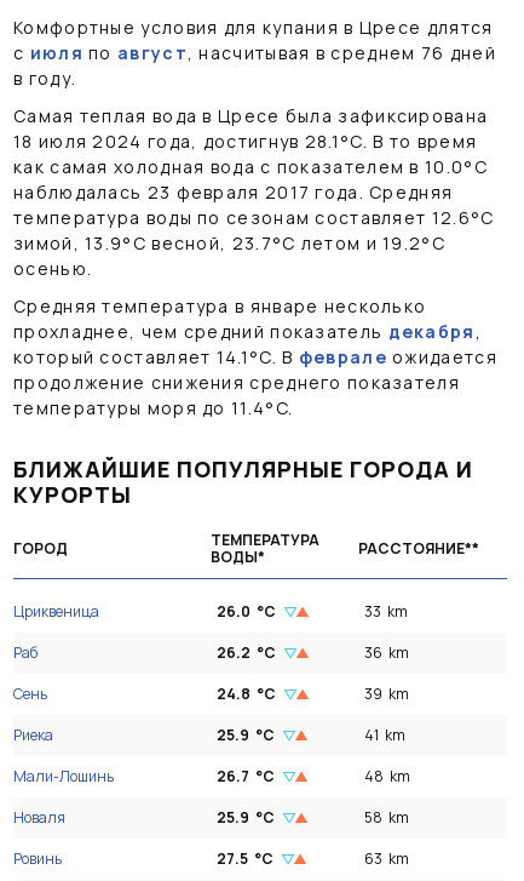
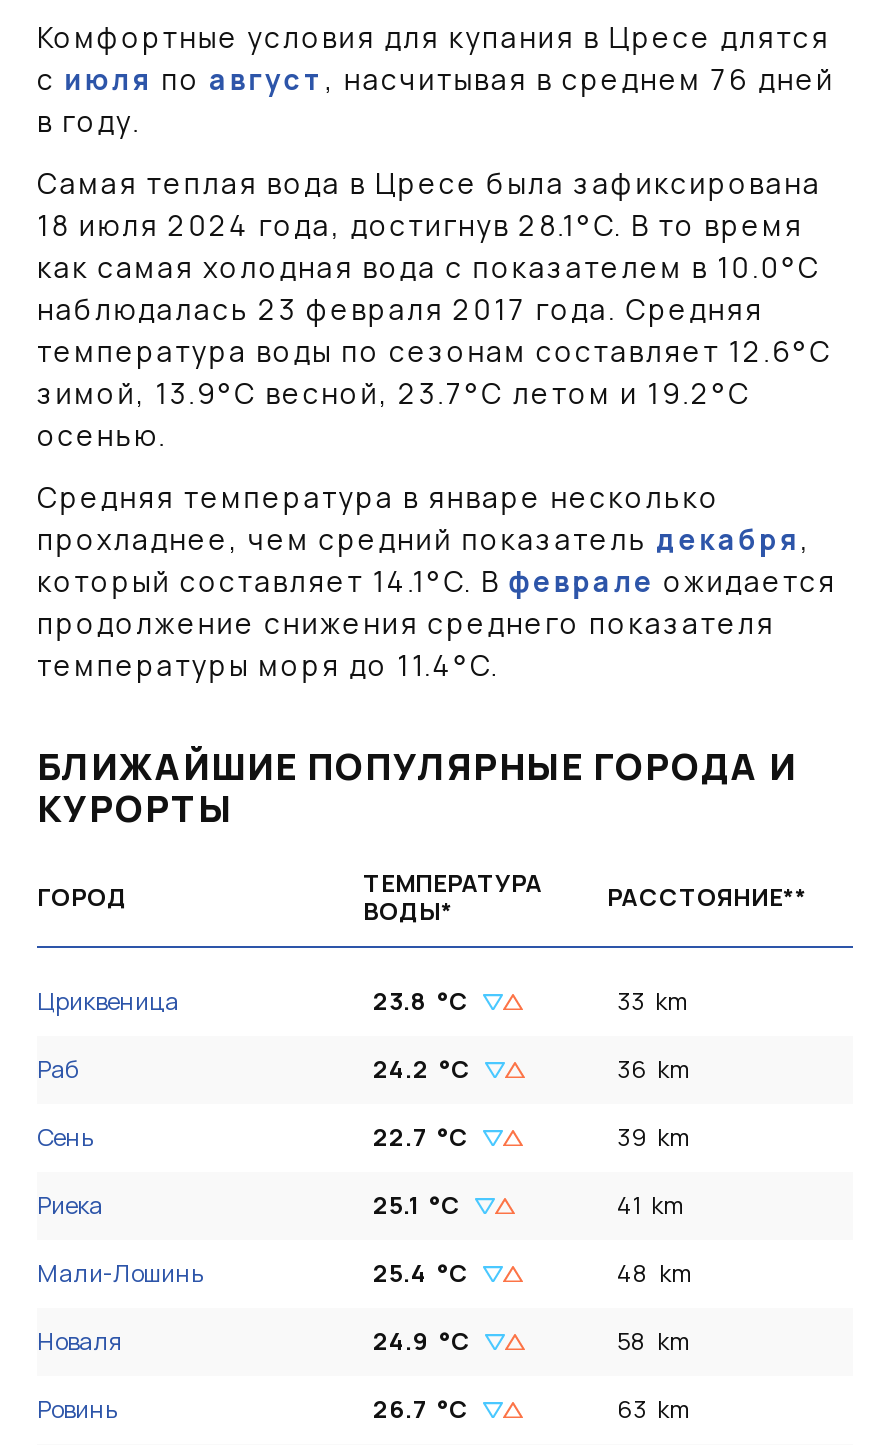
- 26.0 °C
+ 23.8 °C

- 26.2 °C
+ 24.2 °C

- 24.8 °C
+ 22.7 °C

- 25.9 °C
+ 25.1 °C

- 26.7 °C
+ 25.4 °C

- 25.9 °C
+ 24.9 °C

- 27.5 °C
+ 26.7 °C
